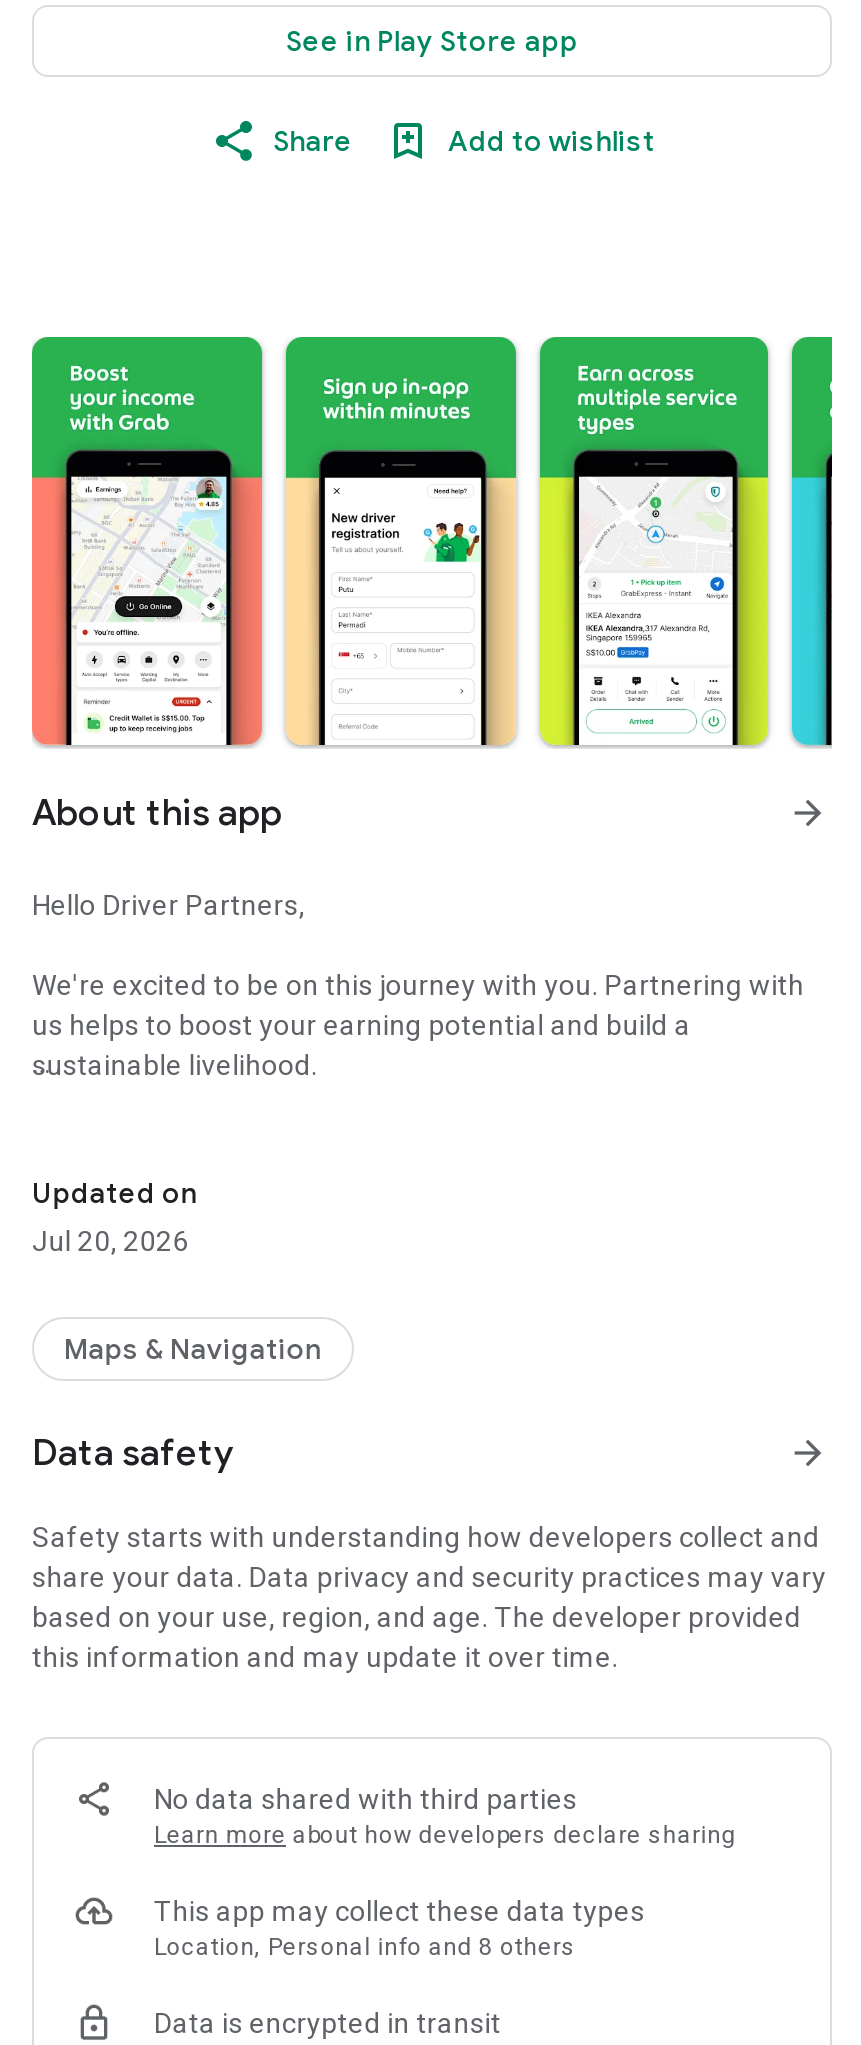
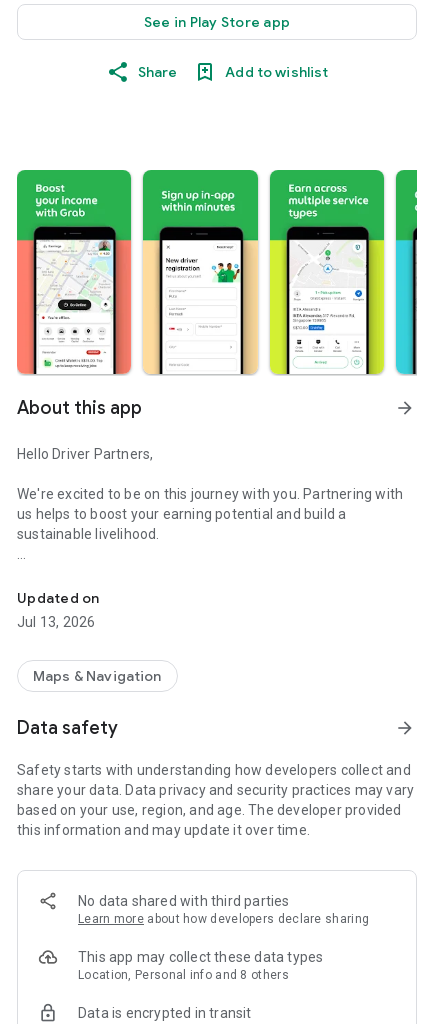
- Jul 20, 2026
+ Jul 13, 2026
